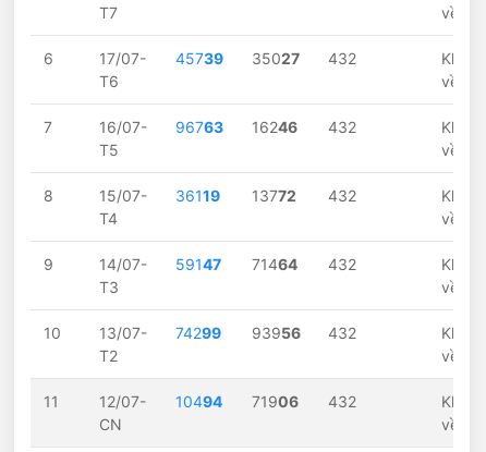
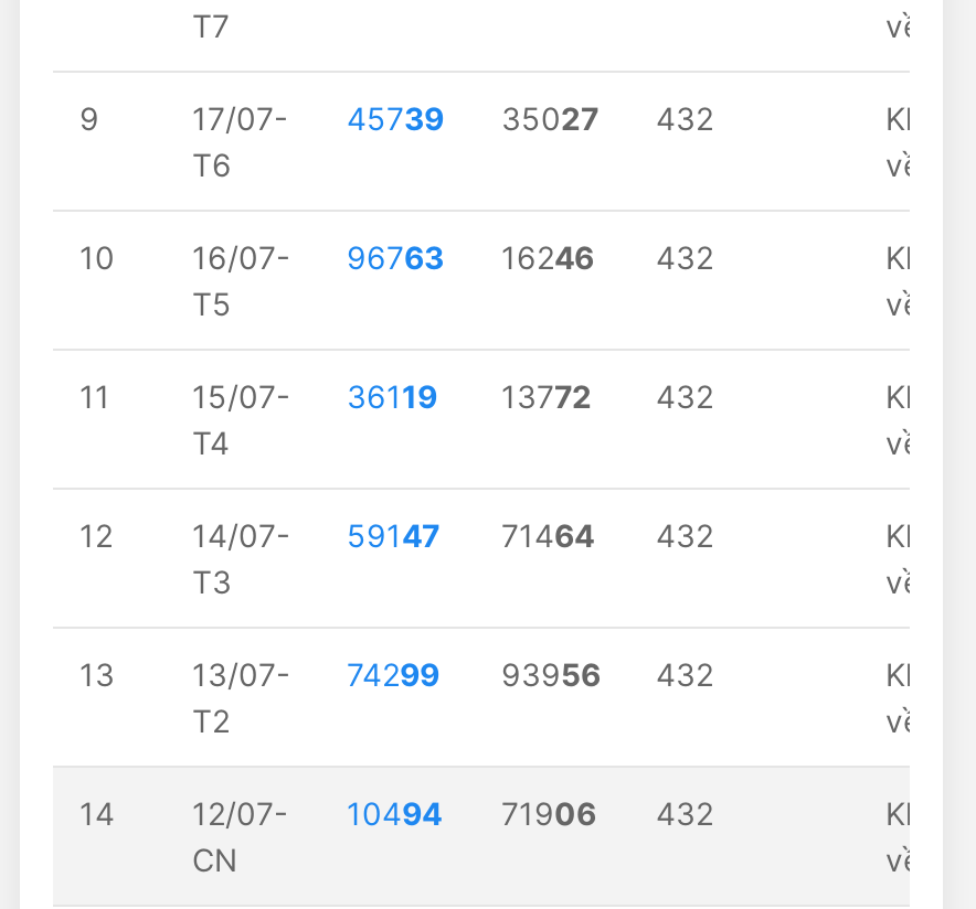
- 6
+ 9

- 7
+ 10

- 8
+ 11

- 9
+ 12

- 10
+ 13

- 11
+ 14
